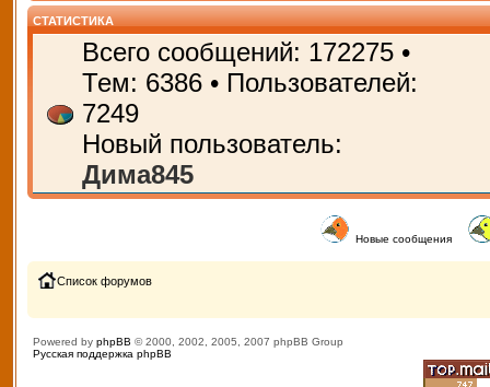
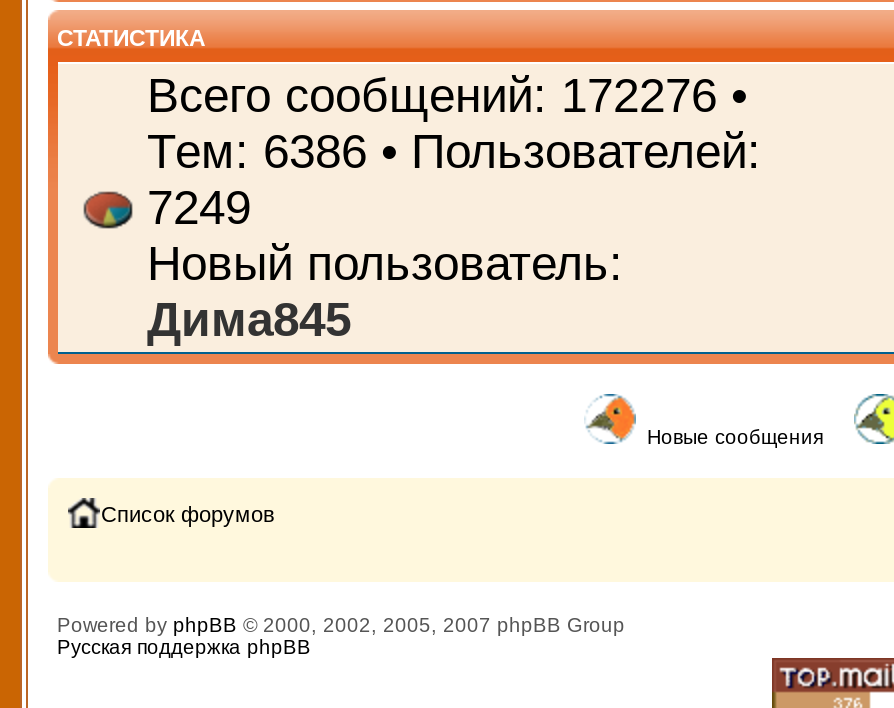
- Всего сообщений: 172275 •
+ Всего сообщений: 172276 •
